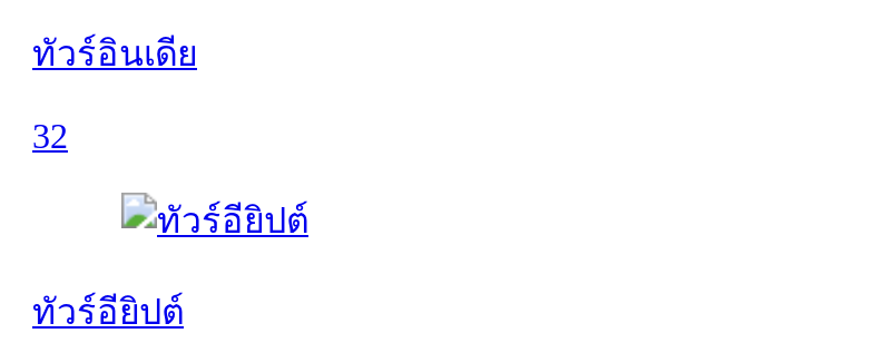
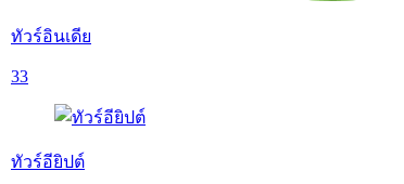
- 32
+ 33
